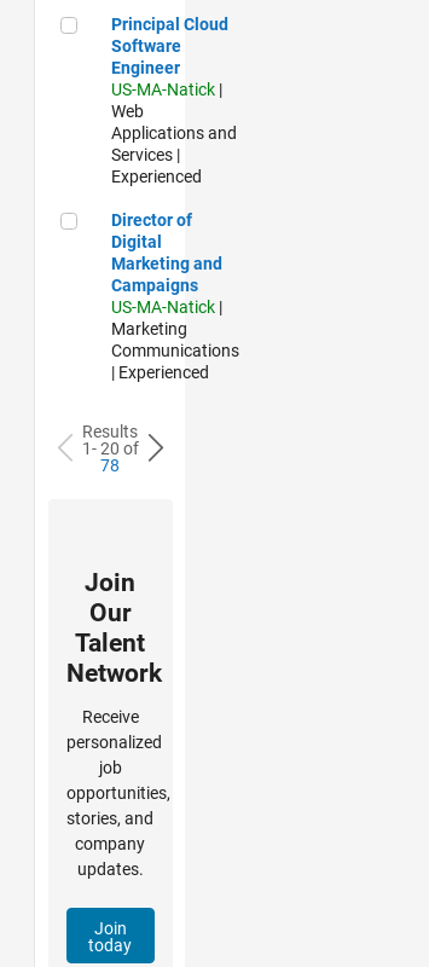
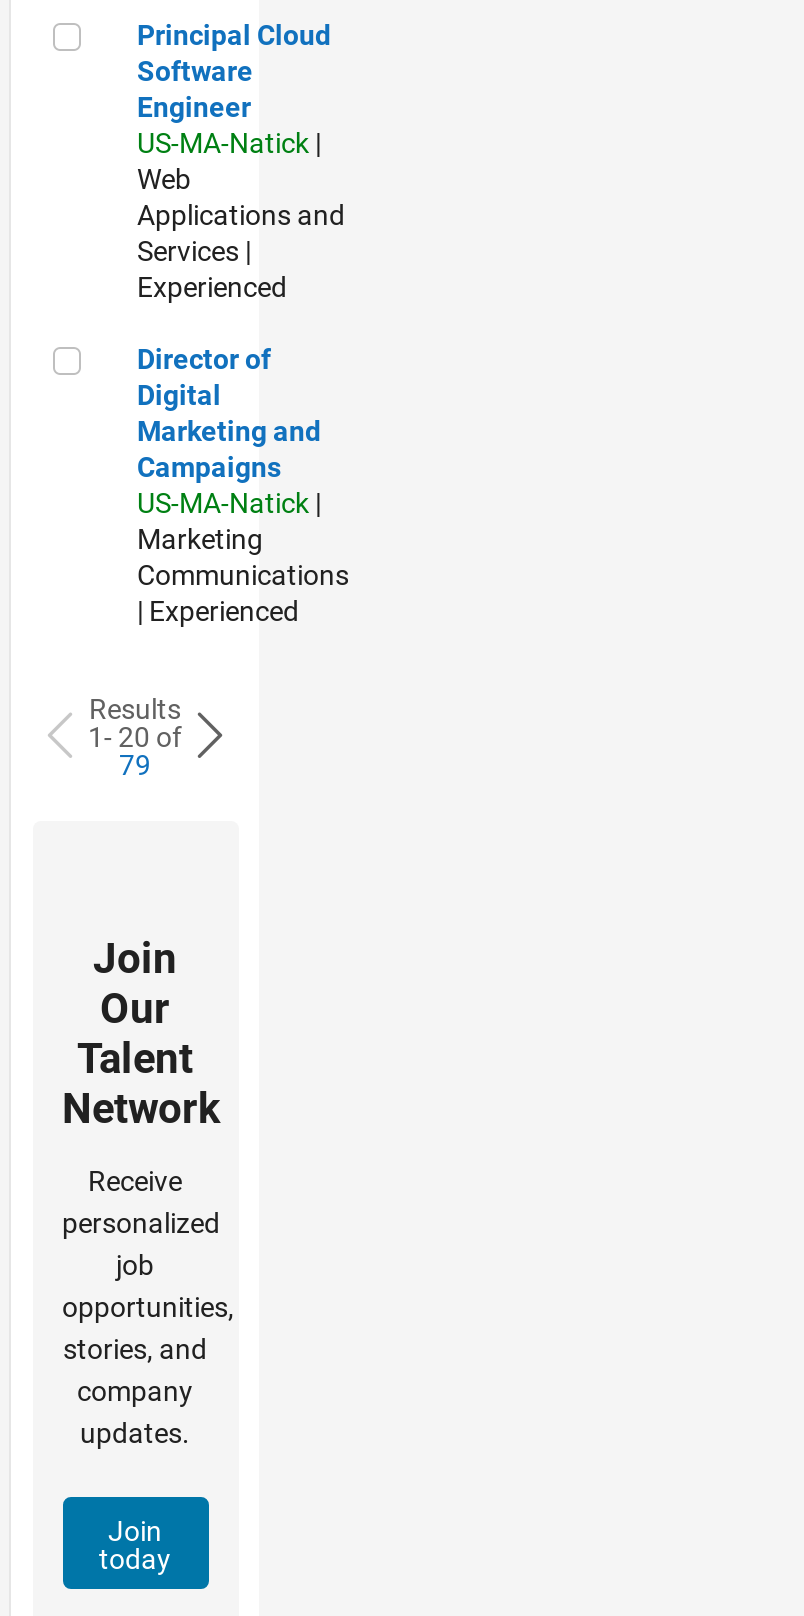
- 78
+ 79
